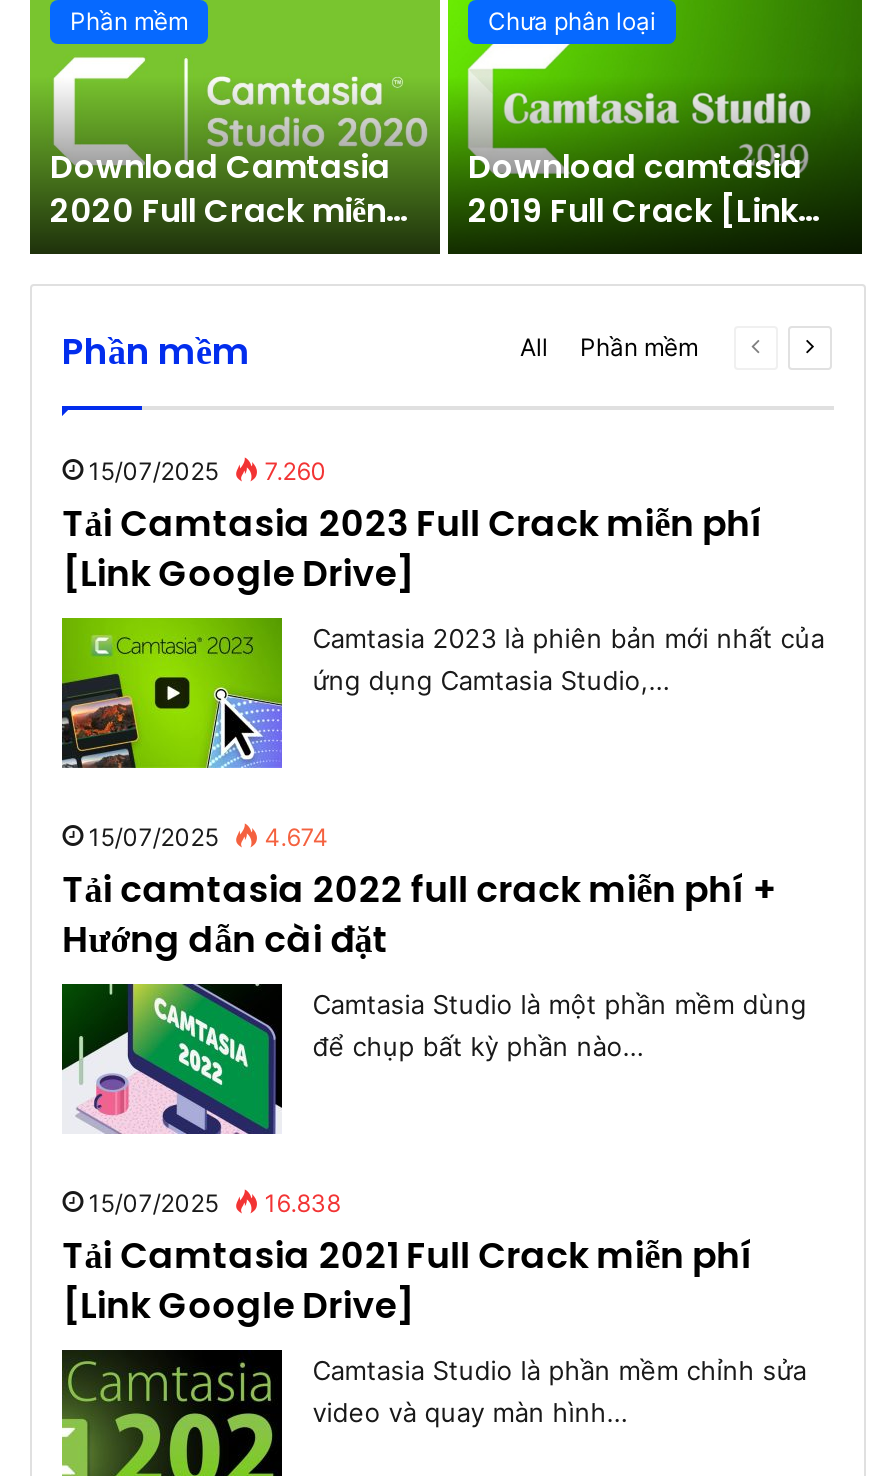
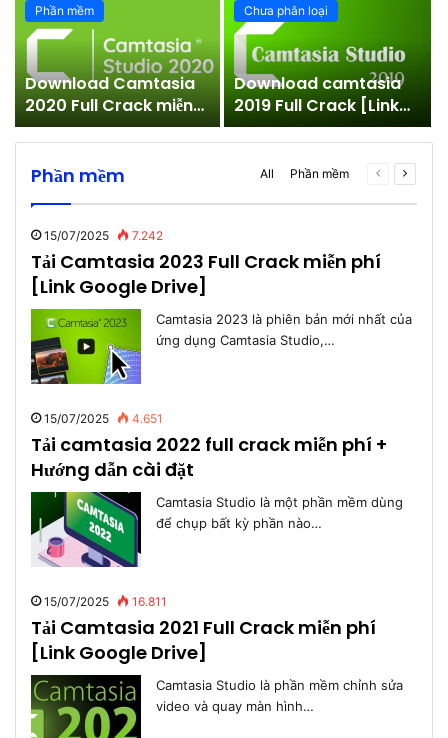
- 15/07/2025 7.260
+ 15/07/2025 7.242

- 15/07/2025 4.674
+ 15/07/2025 4.651

- 15/07/2025 16.838
+ 15/07/2025 16.811
